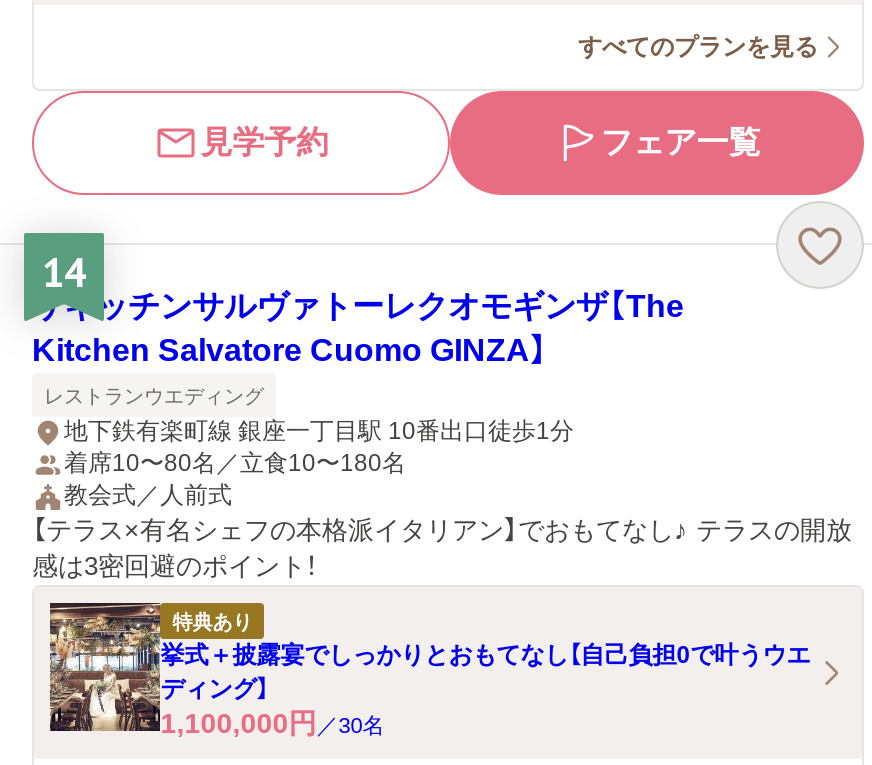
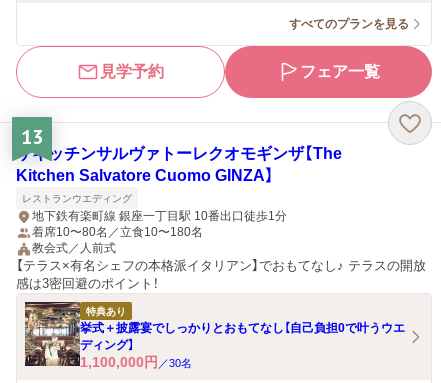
- 14
+ 13
